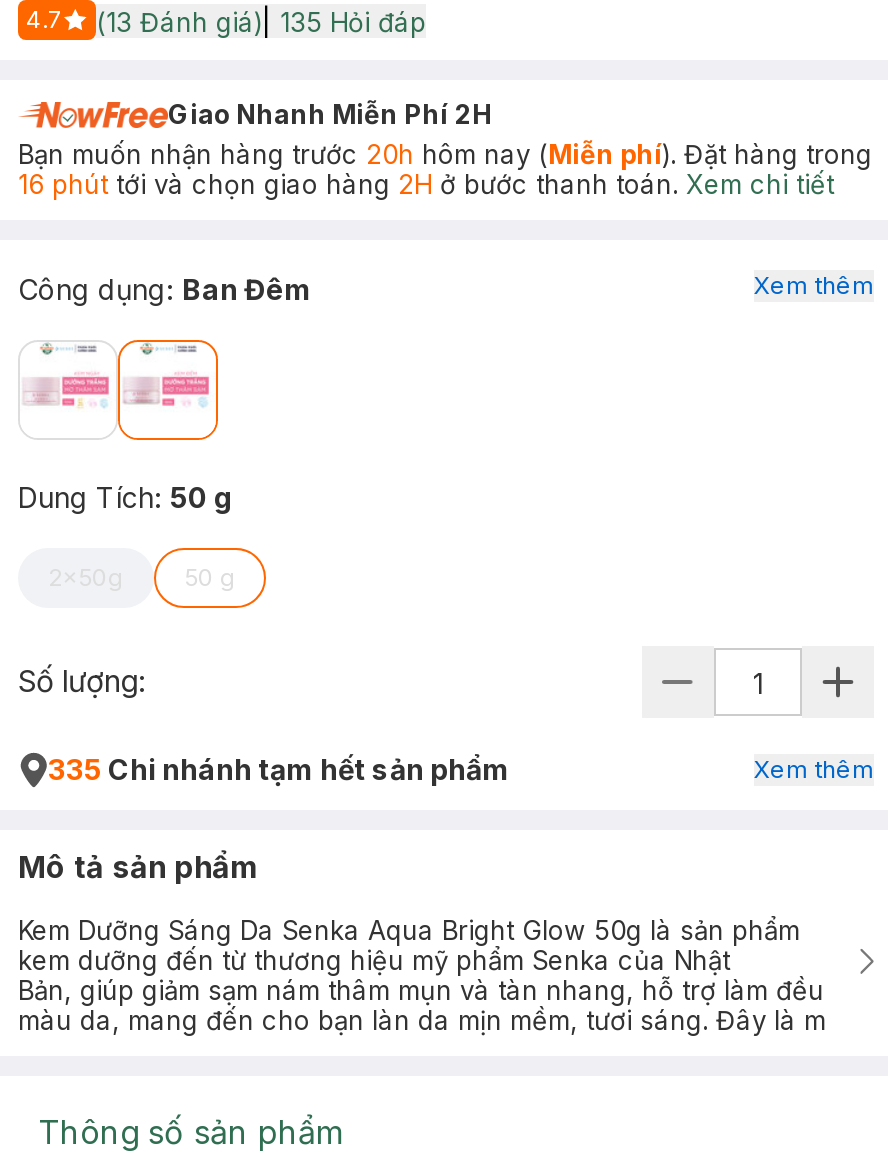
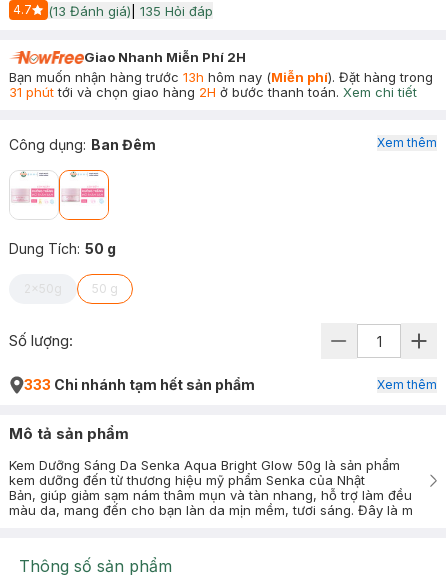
- Bạn muốn nhận hàng trước 20h hôm nay (Miễn phí). Đặt hàng trong
+ Bạn muốn nhận hàng trước 13h hôm nay (Miễn phí). Đặt hàng trong

- 16 phút tới và chọn giao hàng 2H ở bước thanh toán. Xem chi tiết
+ 31 phút tới và chọn giao hàng 2H ở bước thanh toán. Xem chi tiết

- 335 Chi nhánh tạm hết sản phẩm
+ 333 Chi nhánh tạm hết sản phẩm
